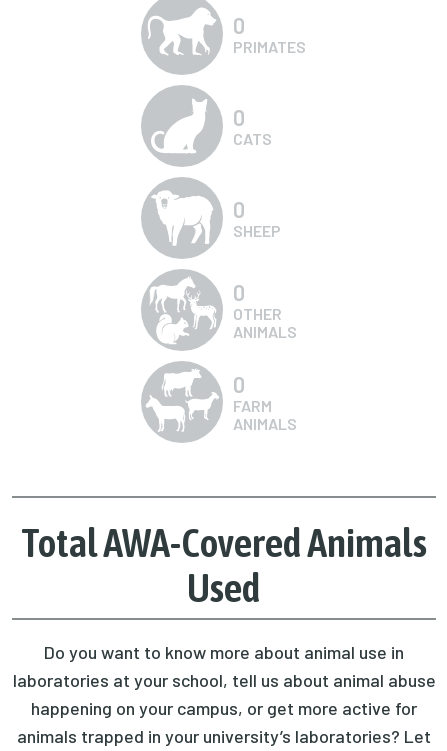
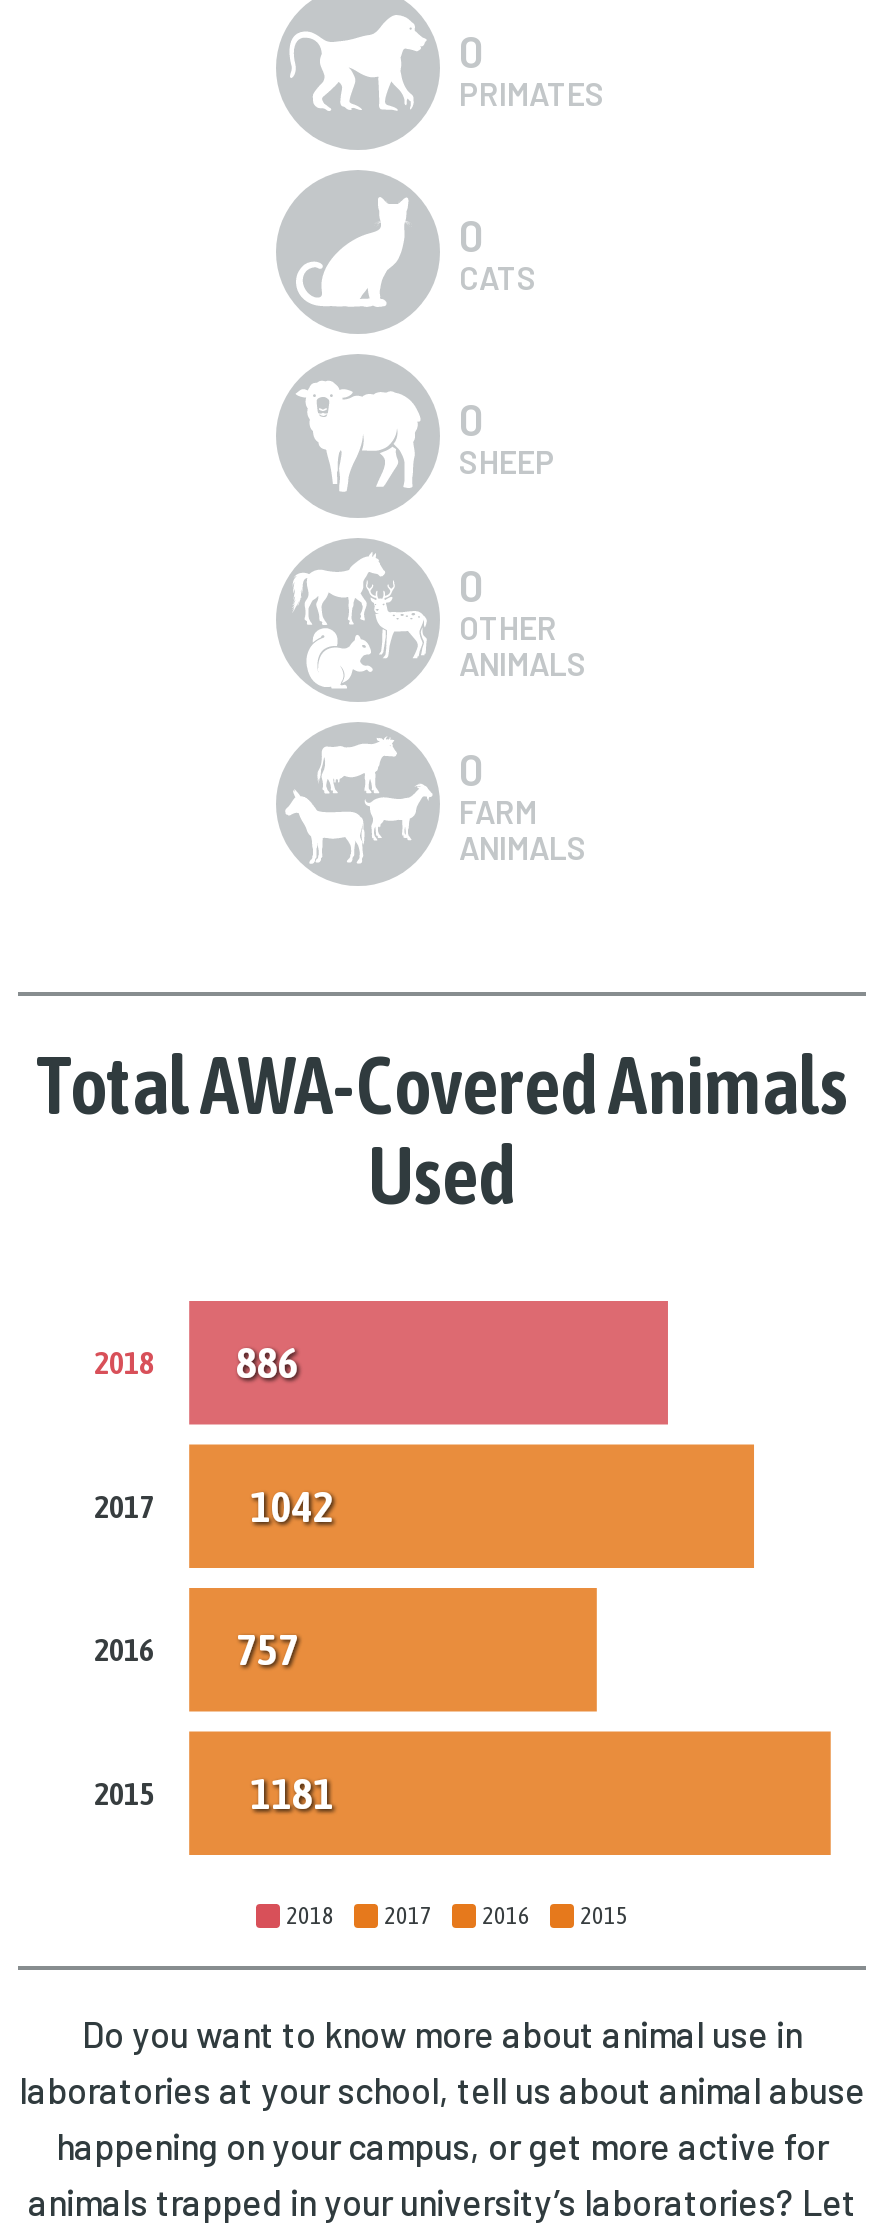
+ 2018

+ 2017

+ 2016

+ 2015

+ 886
+ 1042
+ 757
+ 1181

+ 2018
+ 2017
+ 2016
+ 2015
